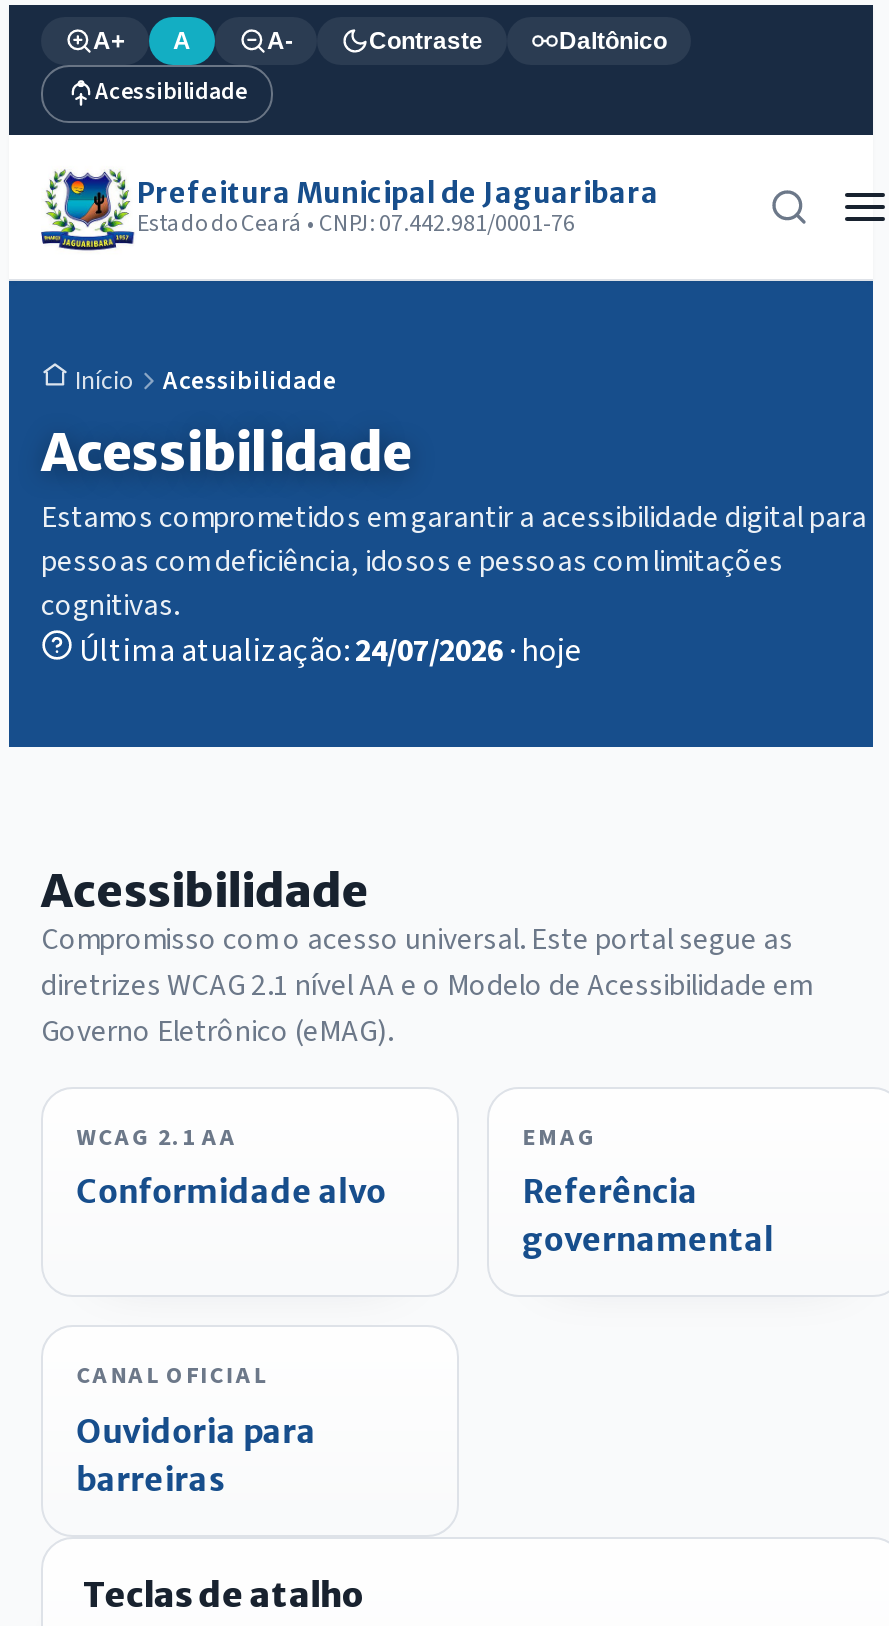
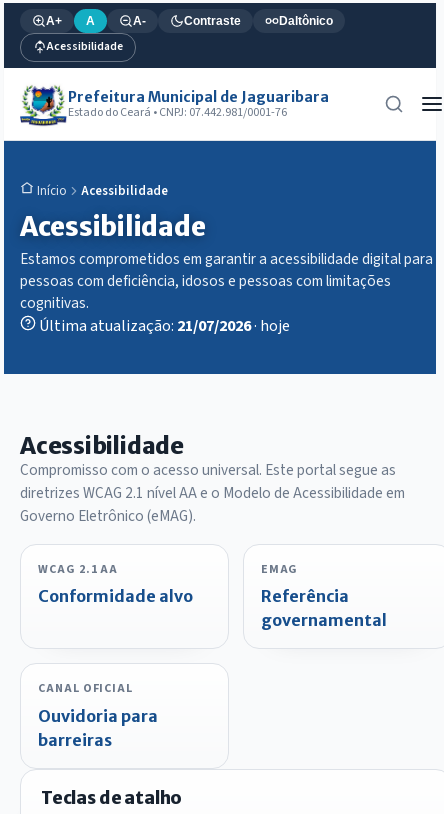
- Última atualização: 24/07/2026 · hoje
+ Última atualização: 21/07/2026 · hoje
